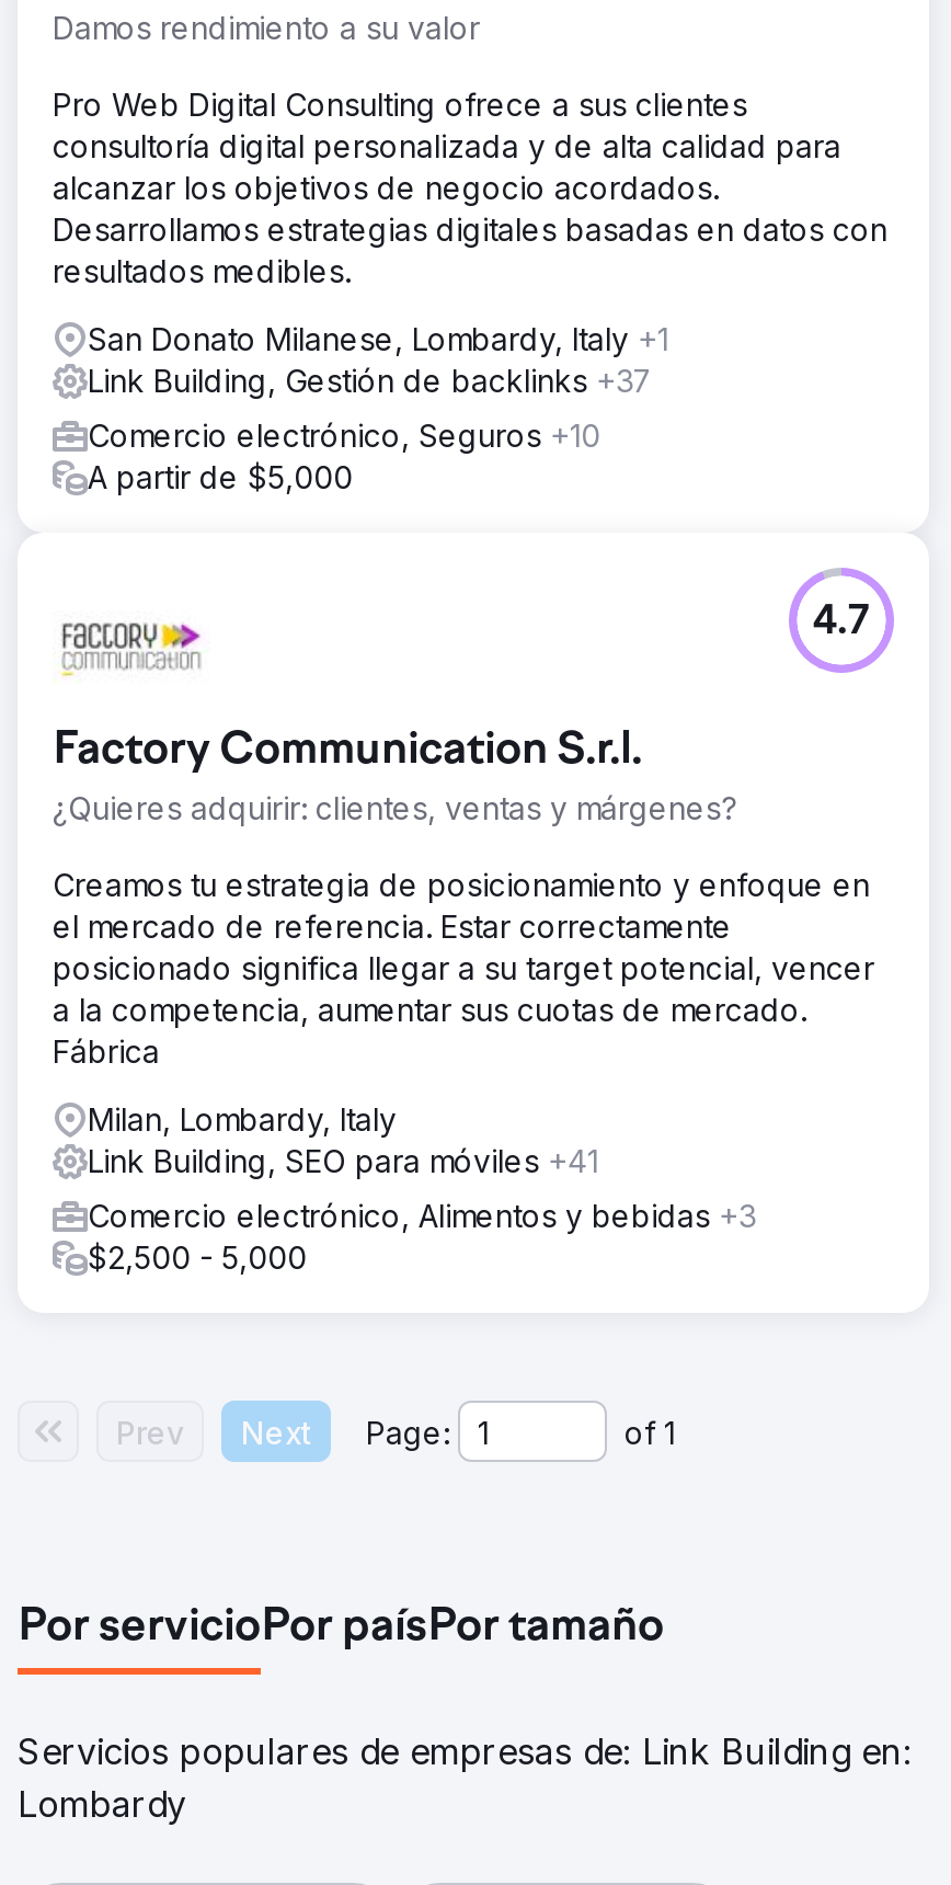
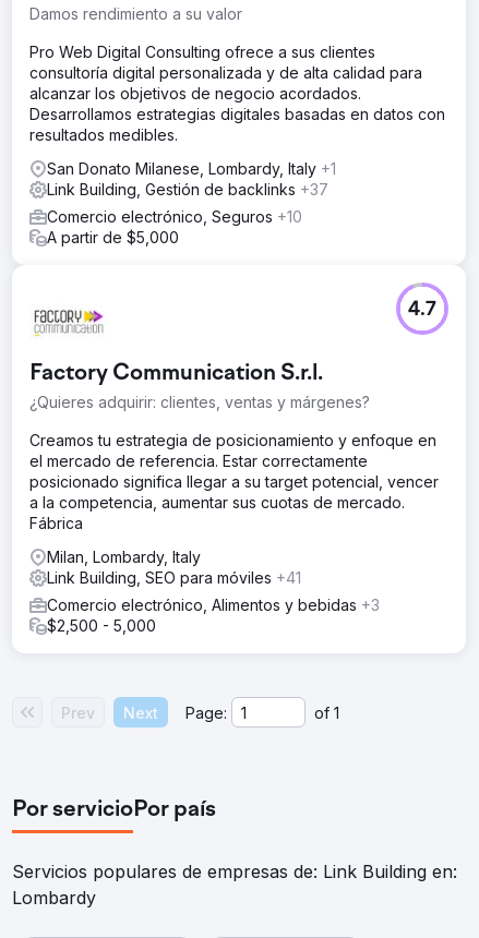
- Por servicioPor paísPor tamaño
+ Por servicioPor país
